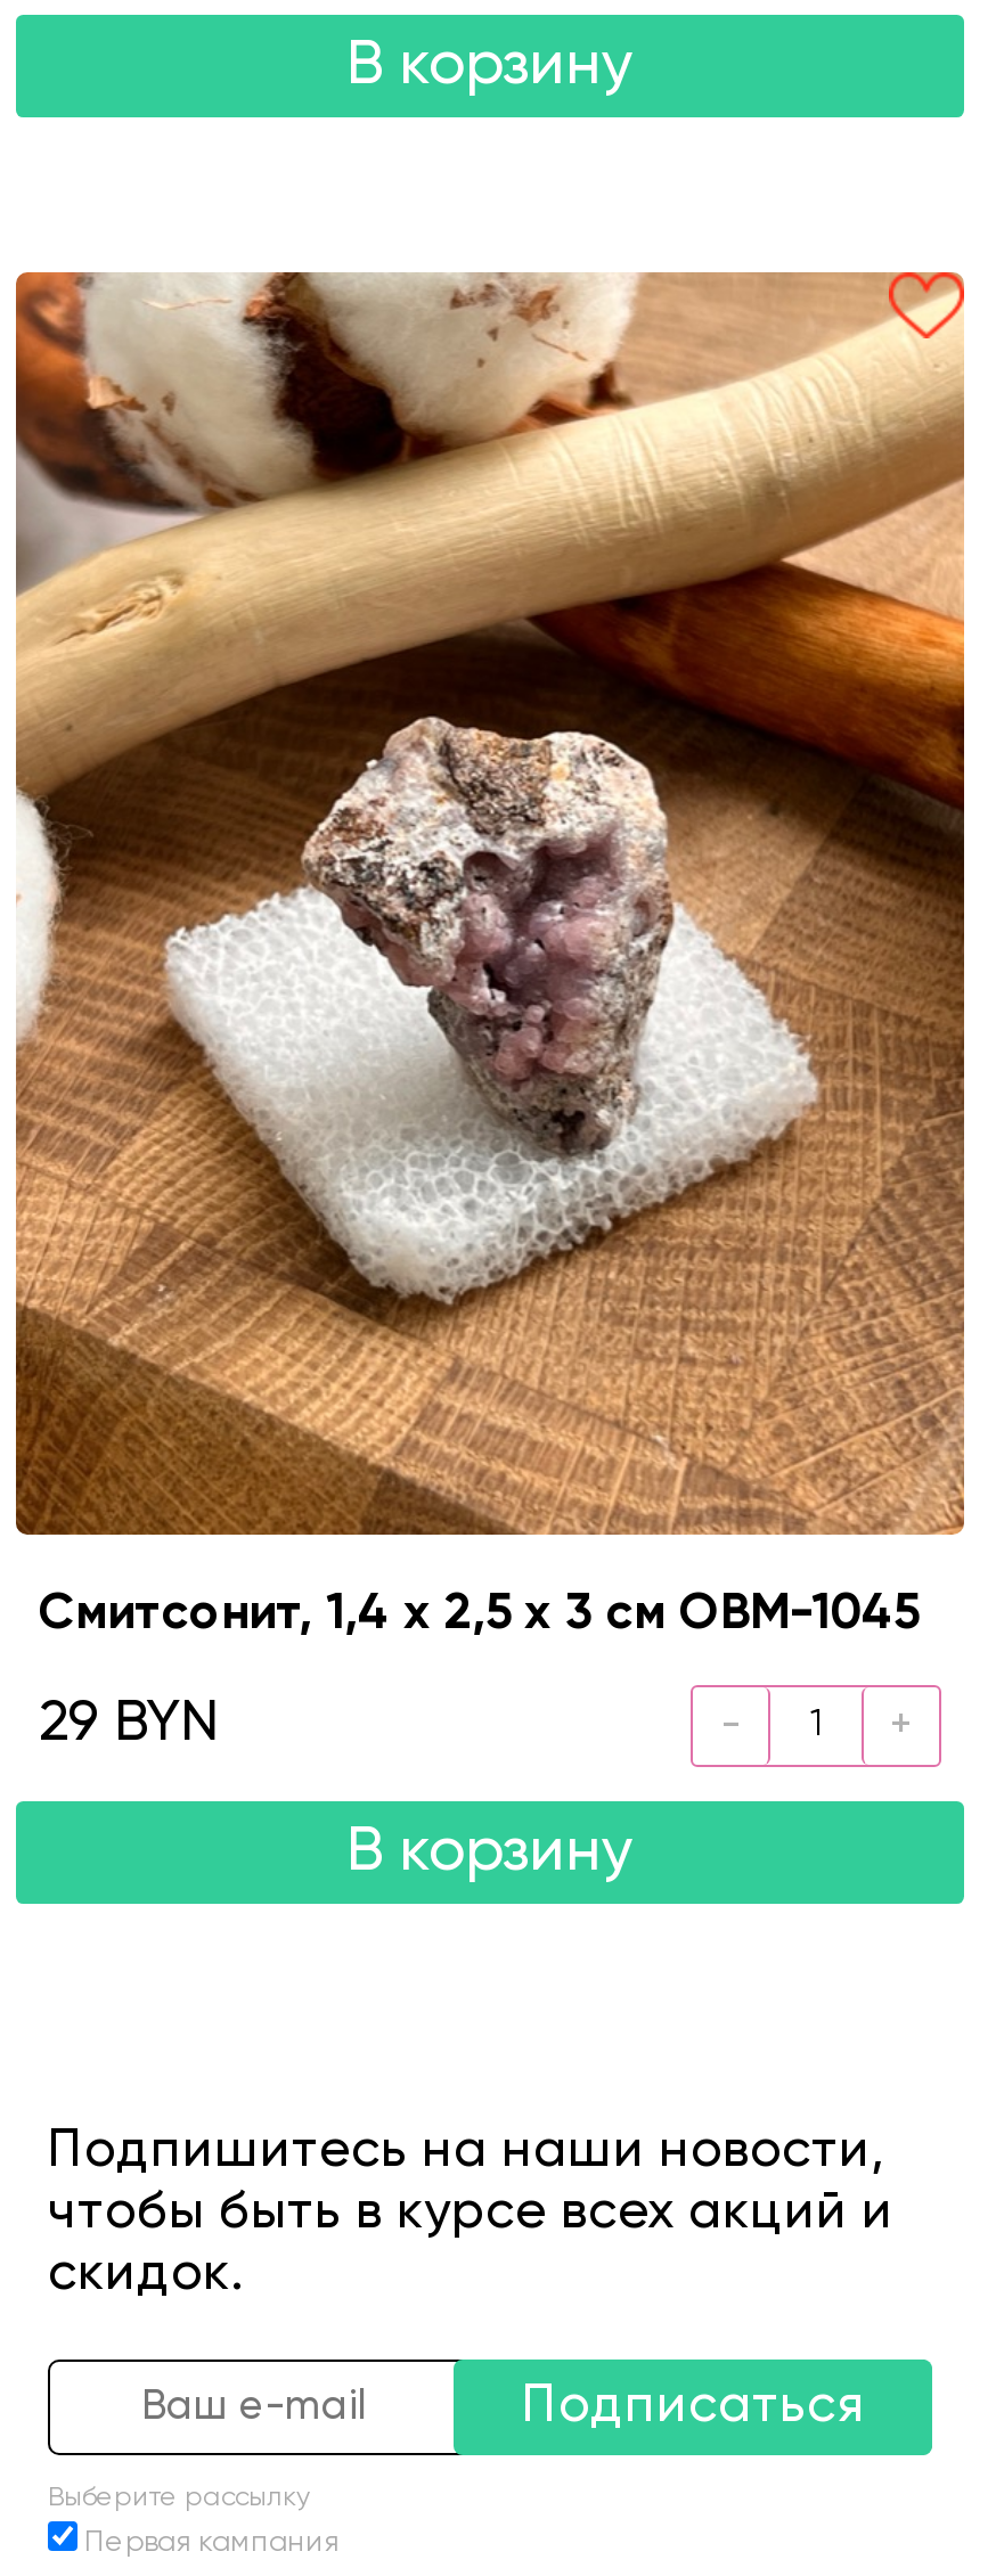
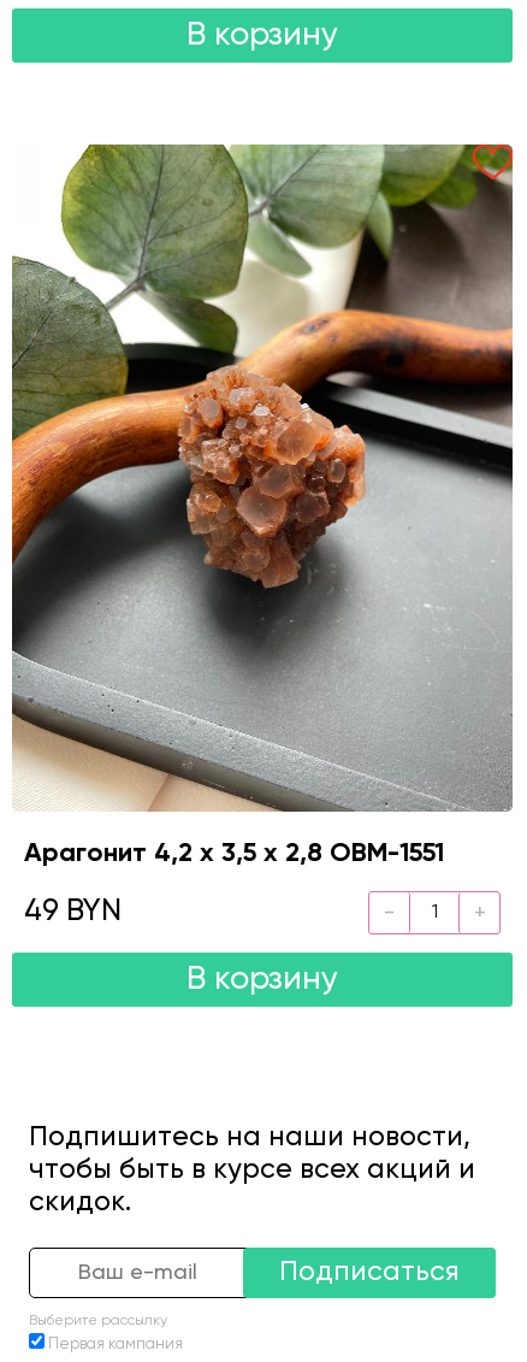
- [image]
- Смитсонит, 1,4 х 2,5 х 3 см OBM-1045
+ [image]
+ Арагонит 4,2 х 3,5 х 2,8 OBM-1551

- 29 BYN
+ 49 BYN
